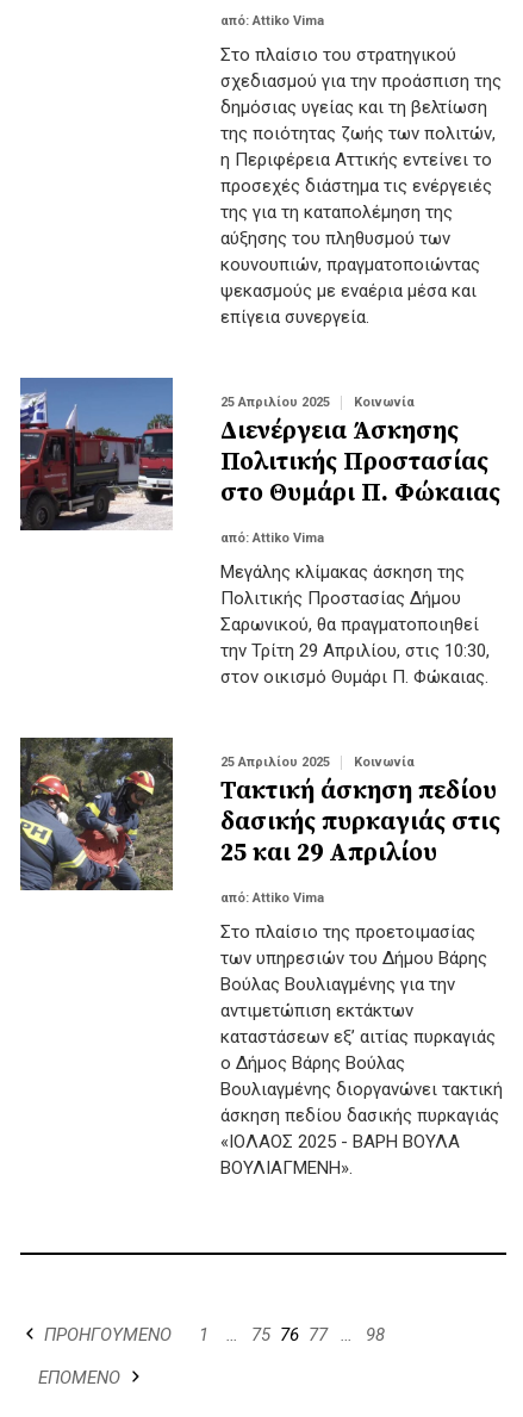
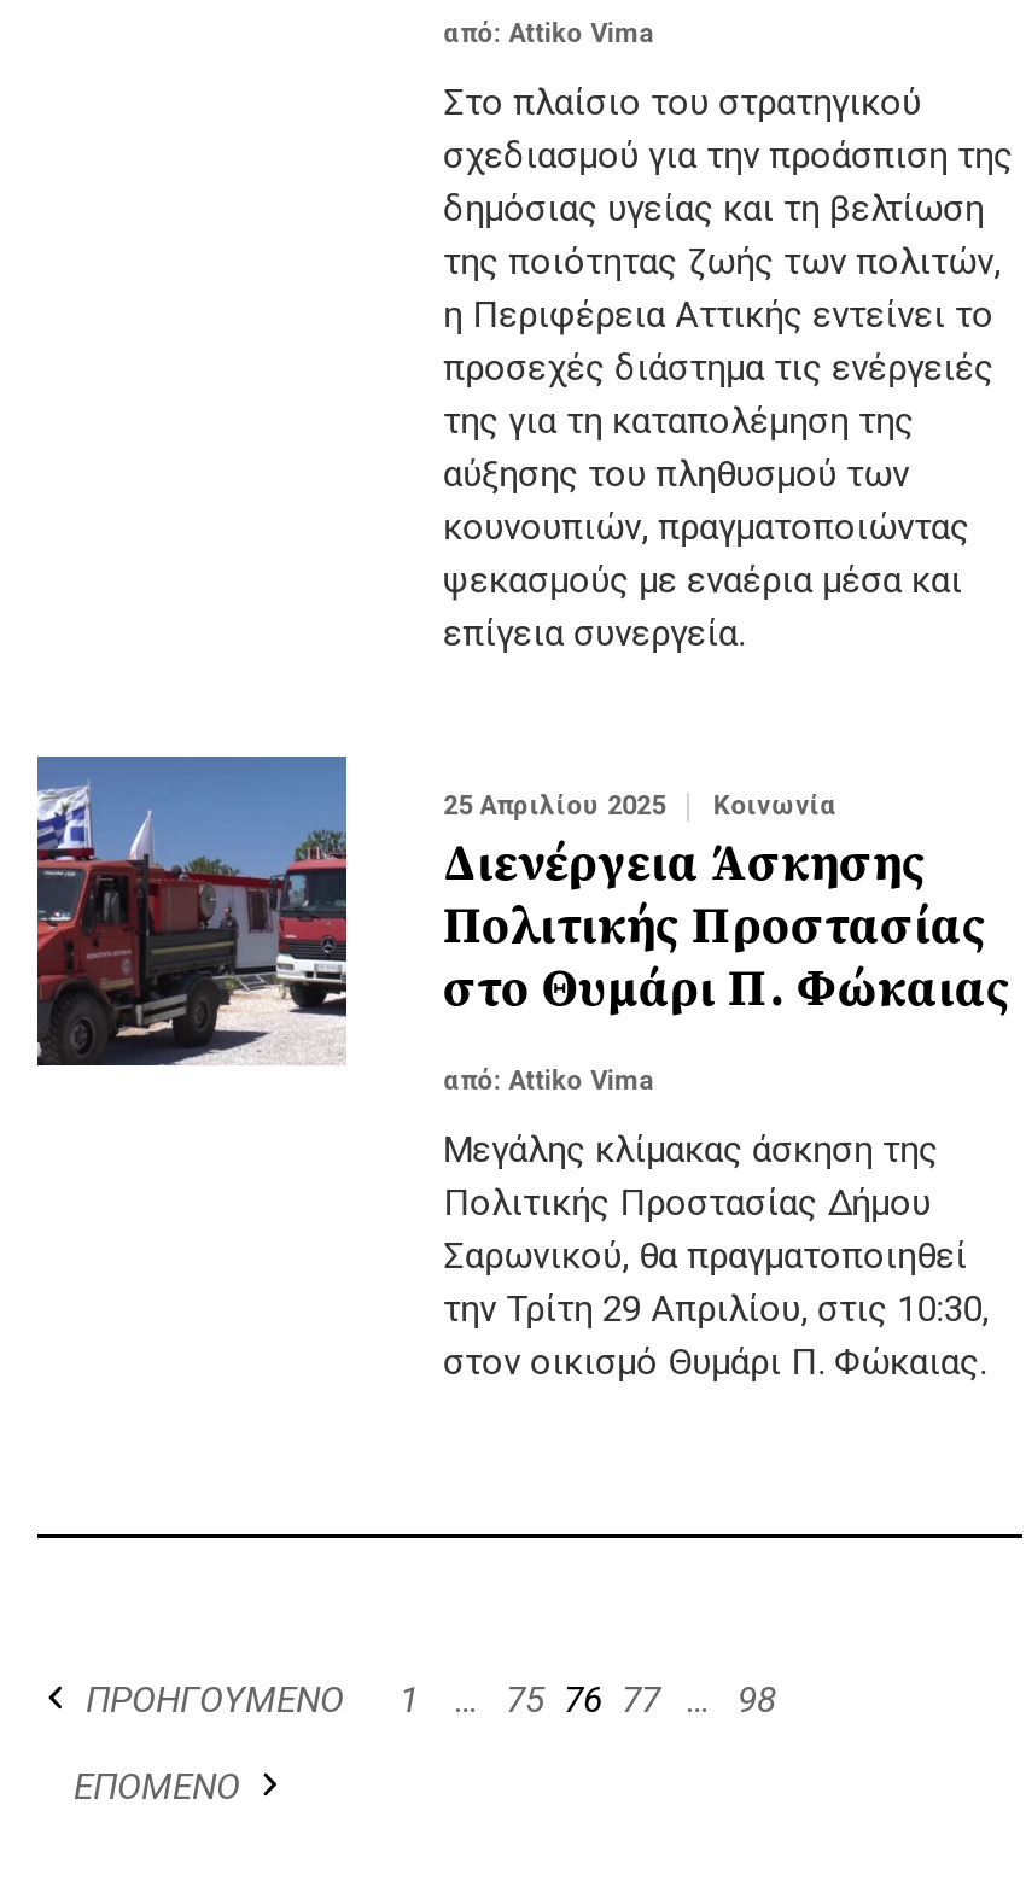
- [image]
- 25 Απριλίου 2025
- Κοινωνία
- Τακτική άσκηση πεδίου
- δασικής πυρκαγιάς στις
- 25 και 29 Απριλίου
- από: Attiko Vima
- Στο πλαίσιο της προετοιμασίας
- των υπηρεσιών του Δήμου Βάρης
- Βούλας Βουλιαγμένης για την
- αντιμετώπιση εκτάκτων
- καταστάσεων εξ’ αιτίας πυρκαγιάς
- ο Δήμος Βάρης Βούλας
- Βουλιαγμένης διοργανώνει τακτική
- άσκηση πεδίου δασικής πυρκαγιάς
- «ΙΟΛΑΟΣ 2025 - ΒΑΡΗ ΒΟΥΛΑ
- ΒΟΥΛΙΑΓΜΕΝΗ».
